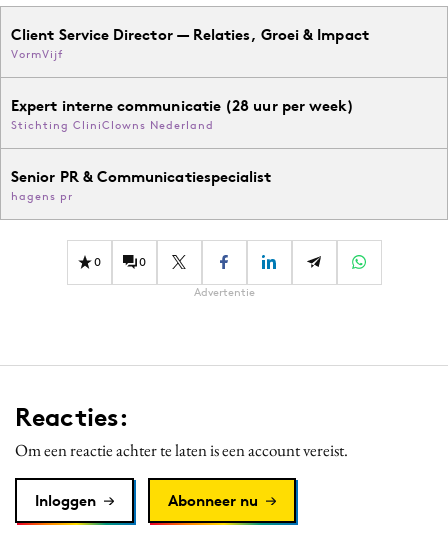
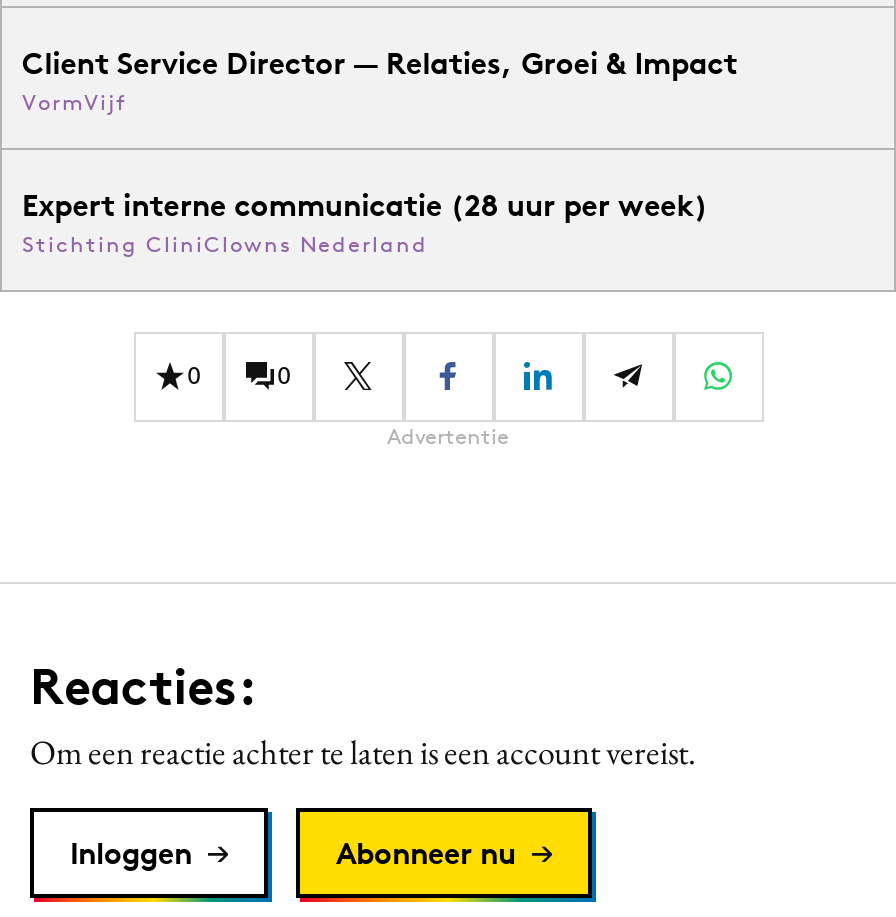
- Senior PR & Communicatiespecialist
- hagens pr
